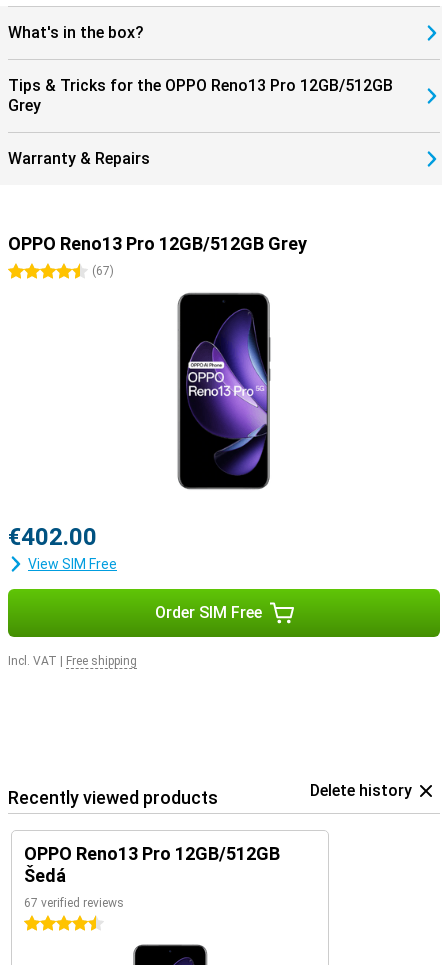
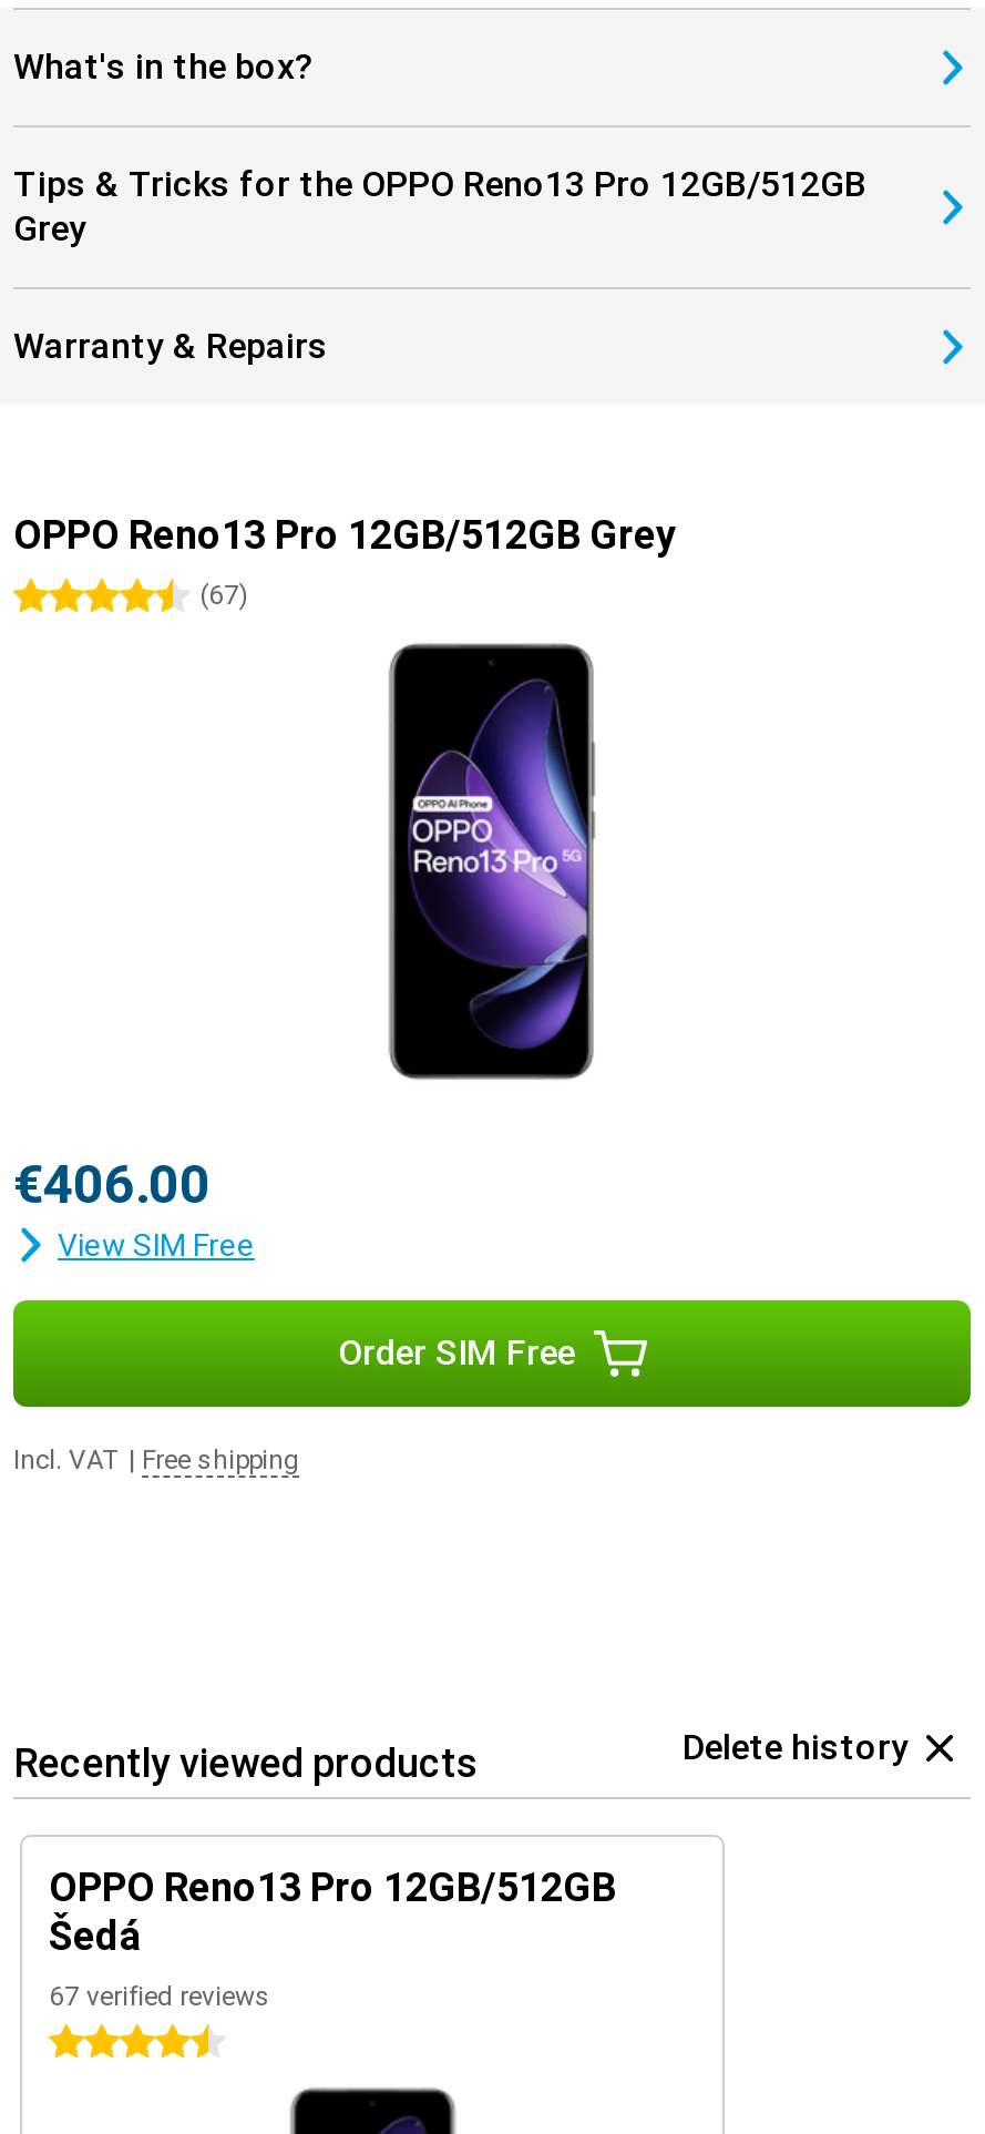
- €402.00
+ €406.00
